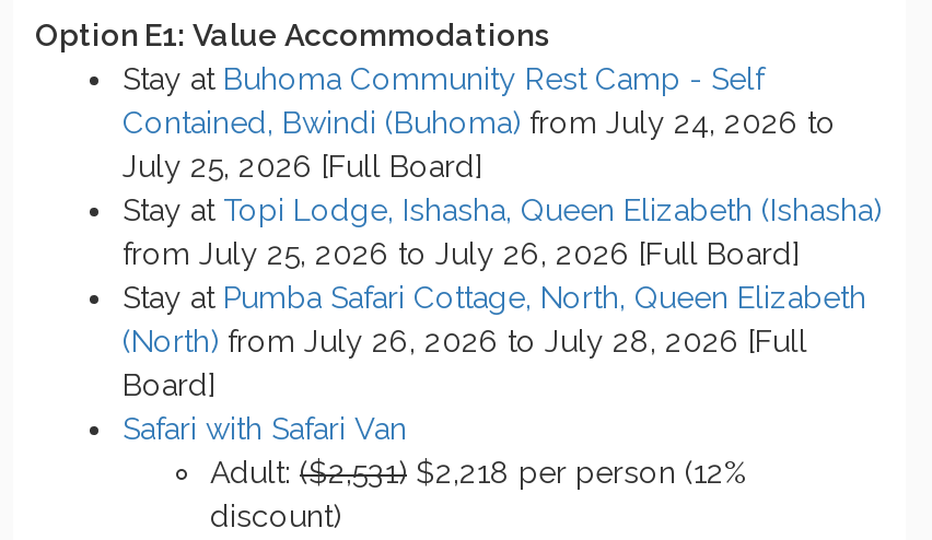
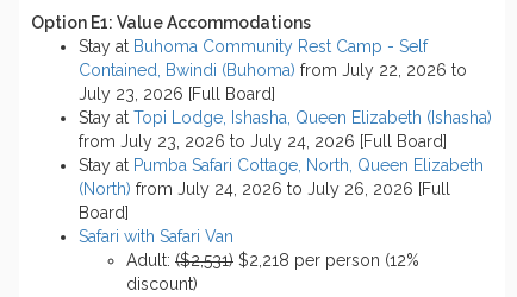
- Contained, Bwindi (Buhoma) from July 24, 2026 to
+ Contained, Bwindi (Buhoma) from July 22, 2026 to

- July 25, 2026 [Full Board]
+ July 23, 2026 [Full Board]

- from July 25, 2026 to July 26, 2026 [Full Board]
+ from July 23, 2026 to July 24, 2026 [Full Board]

- (North) from July 26, 2026 to July 28, 2026 [Full
+ (North) from July 24, 2026 to July 26, 2026 [Full
